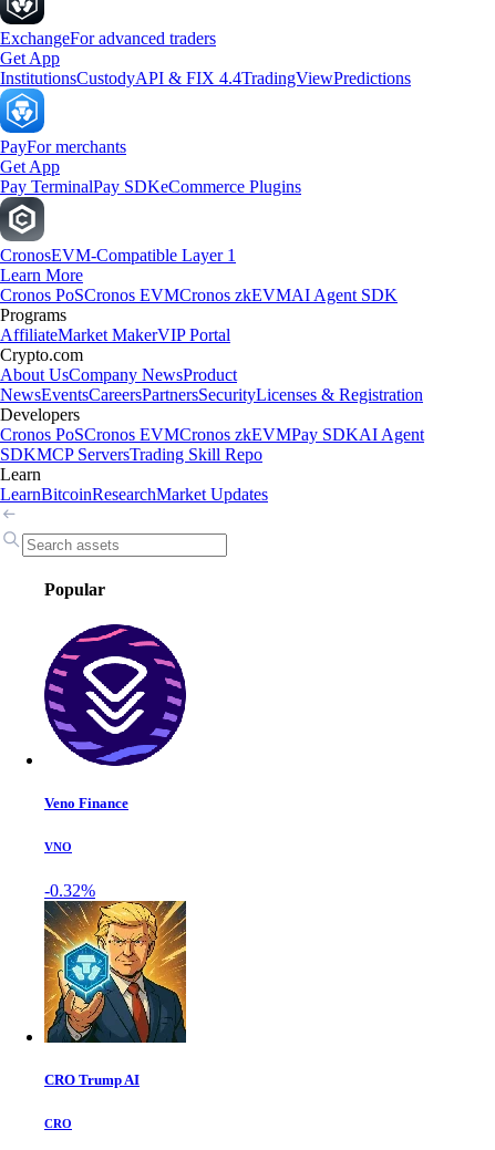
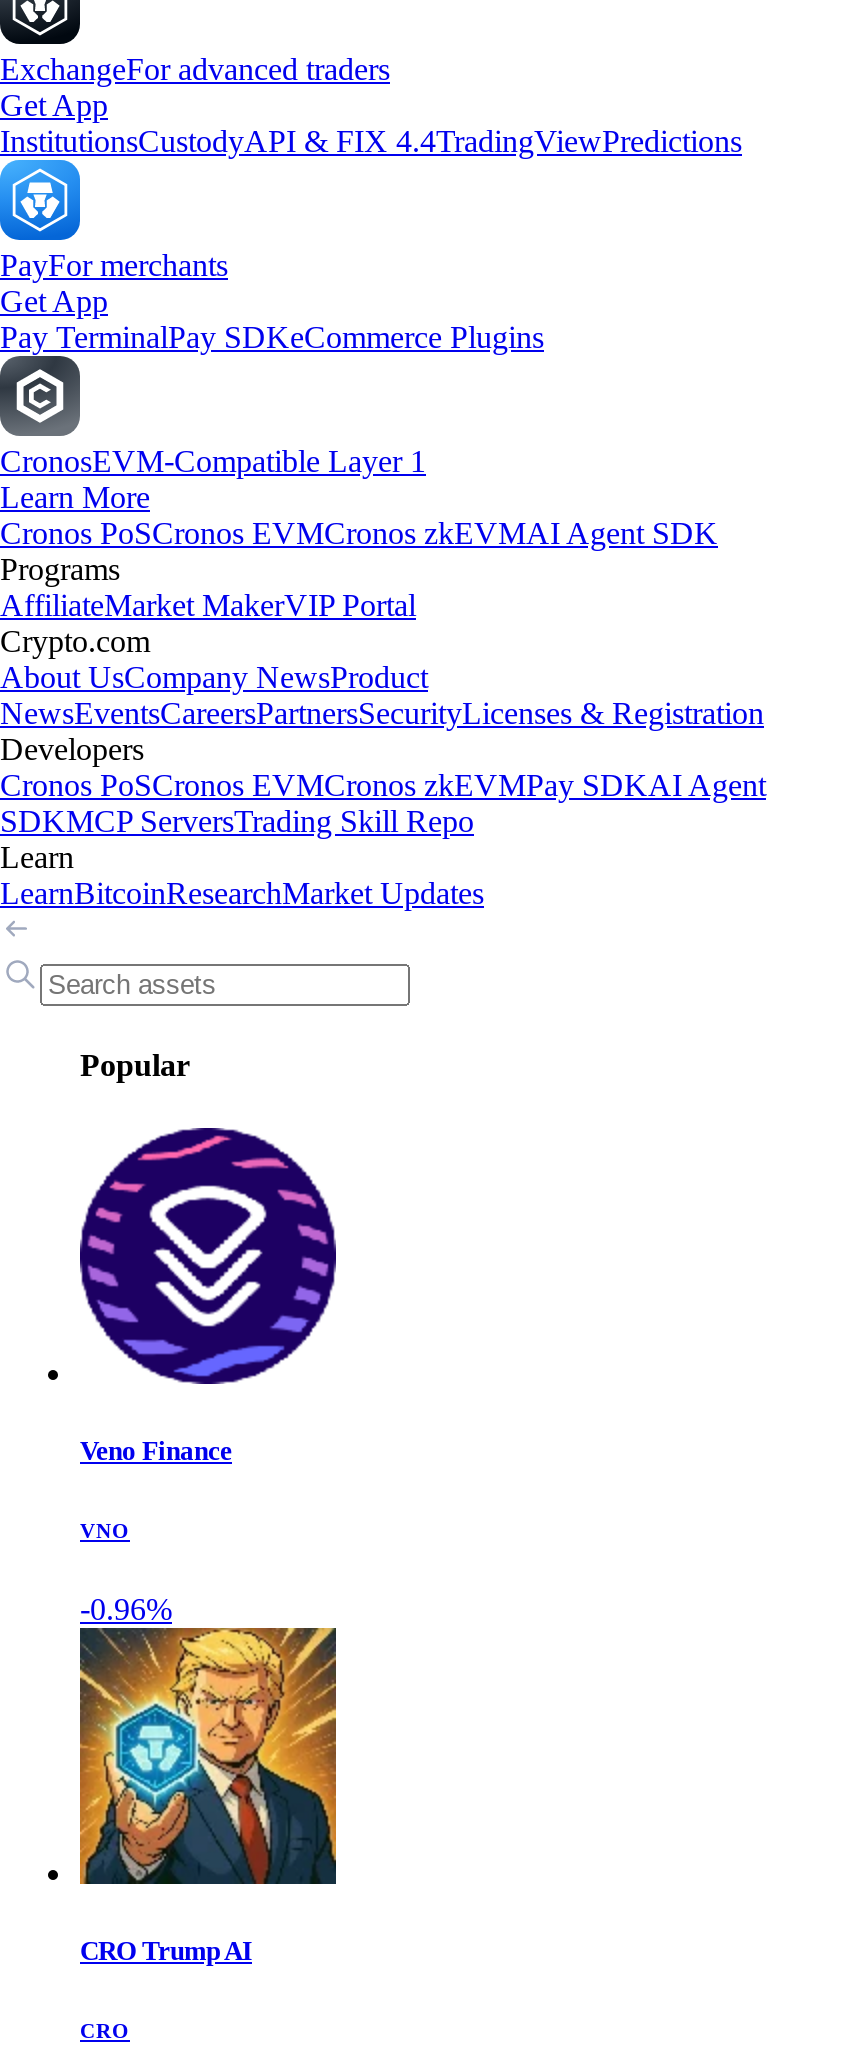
- -0.32%
+ -0.96%
